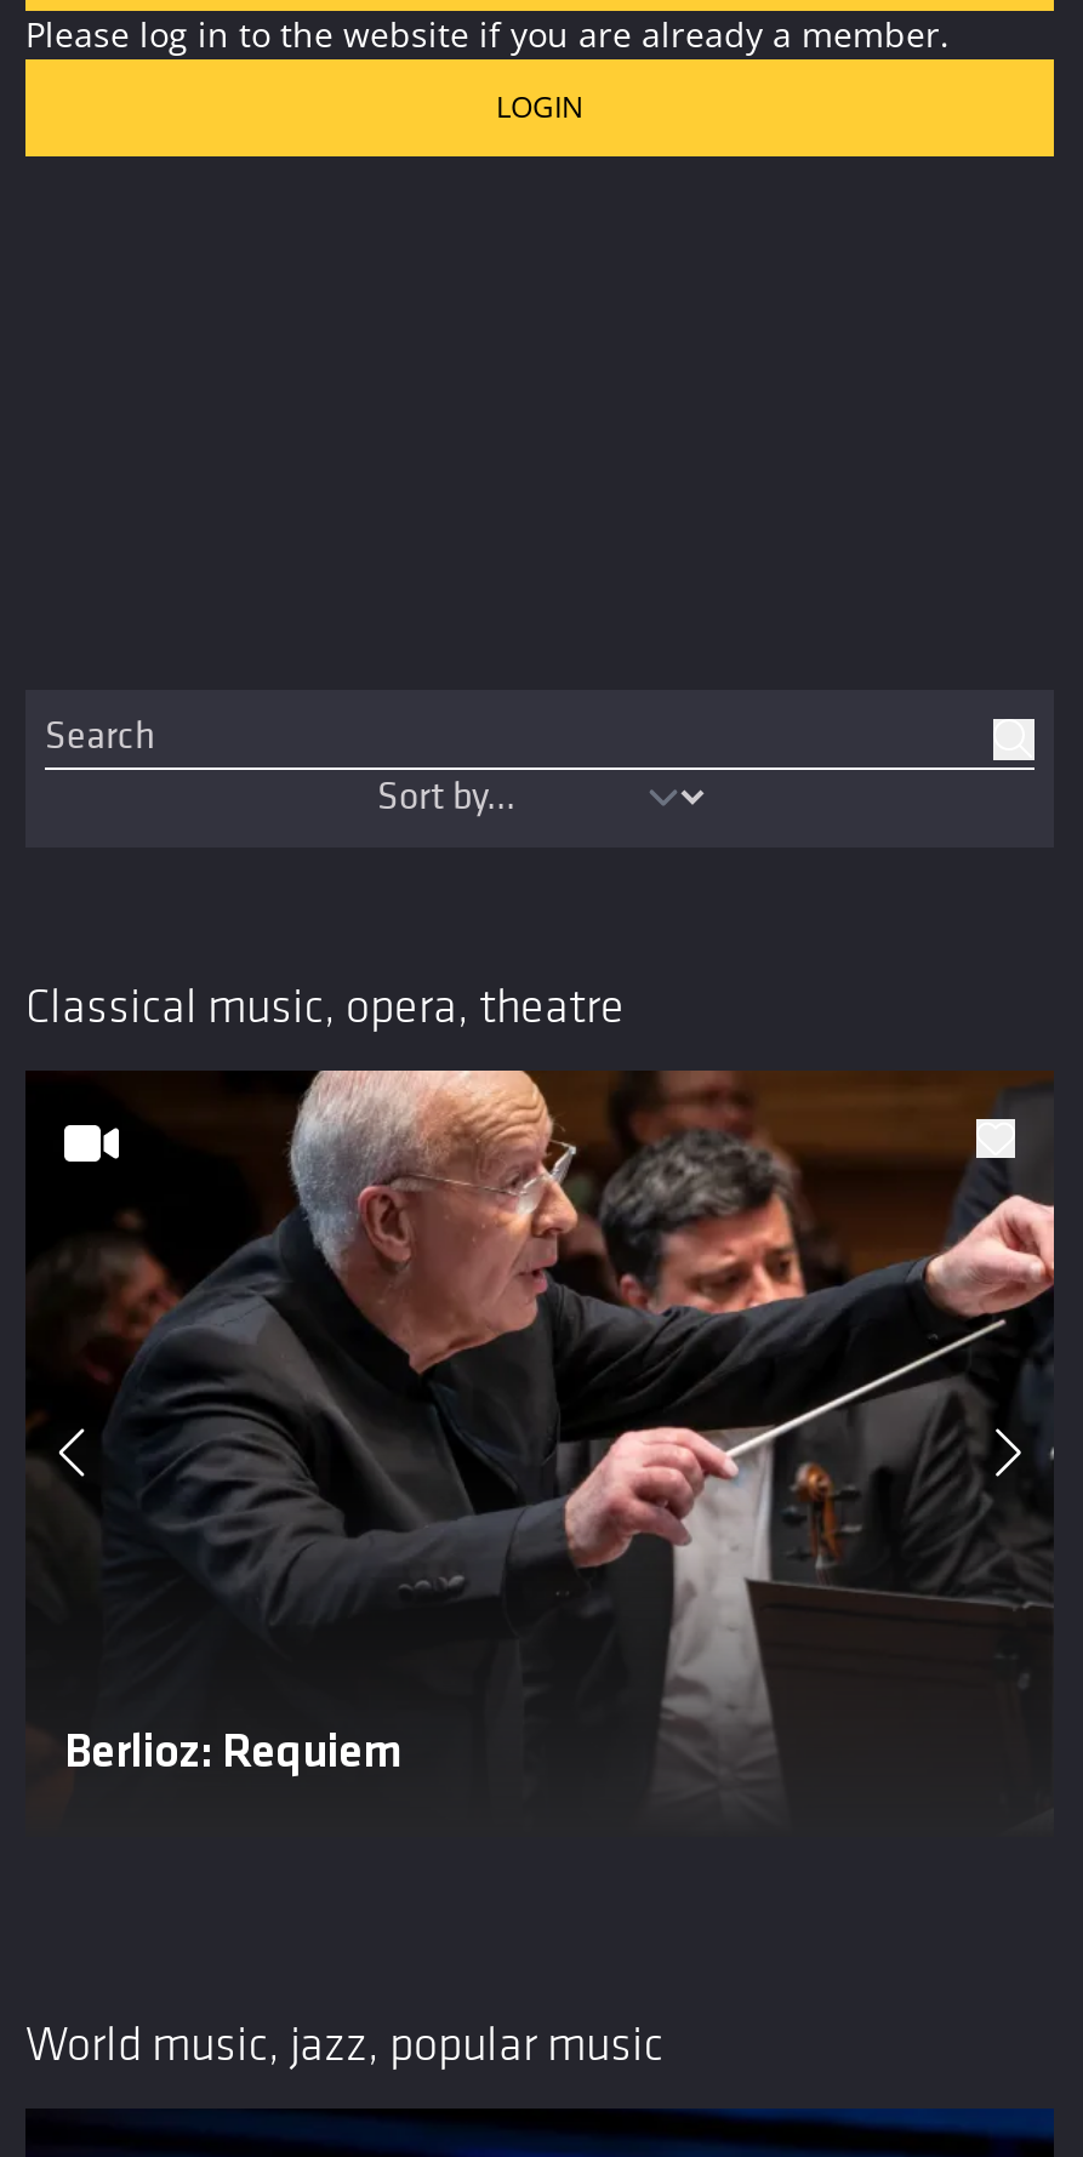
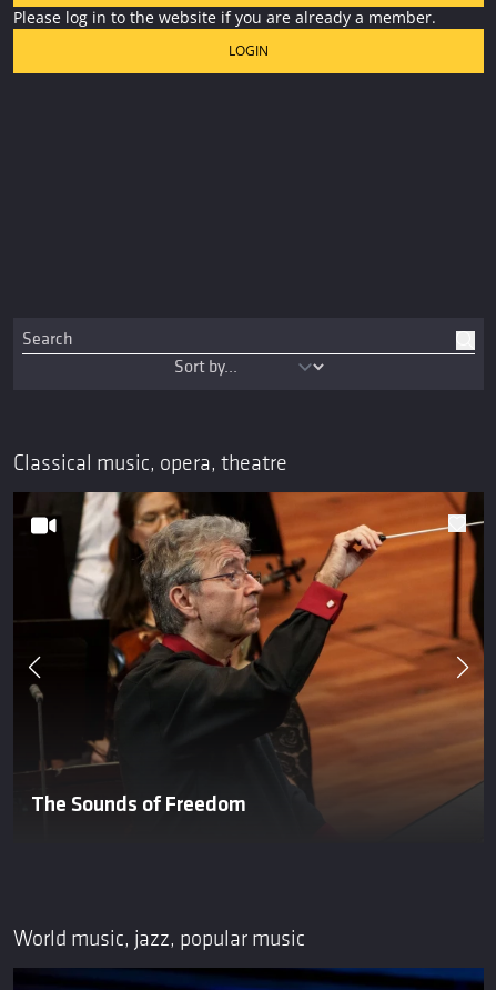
- [image]
- Berlioz: Requiem
+ [image]
+ The Sounds of Freedom
